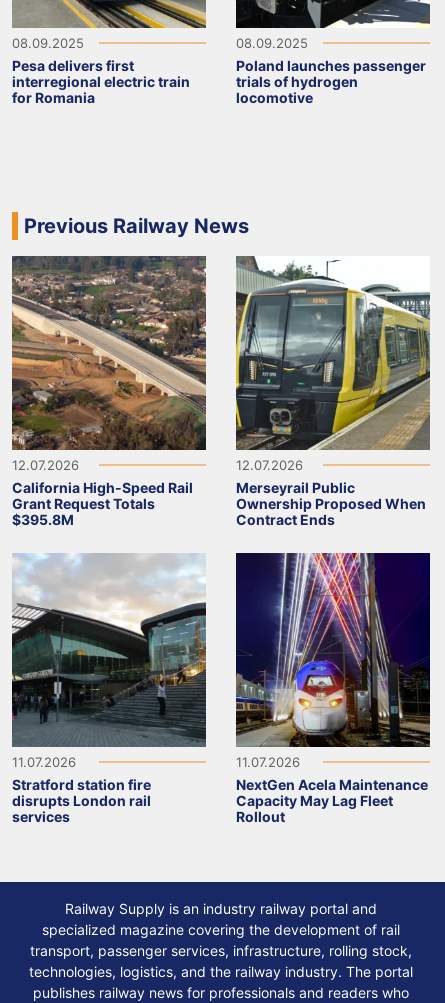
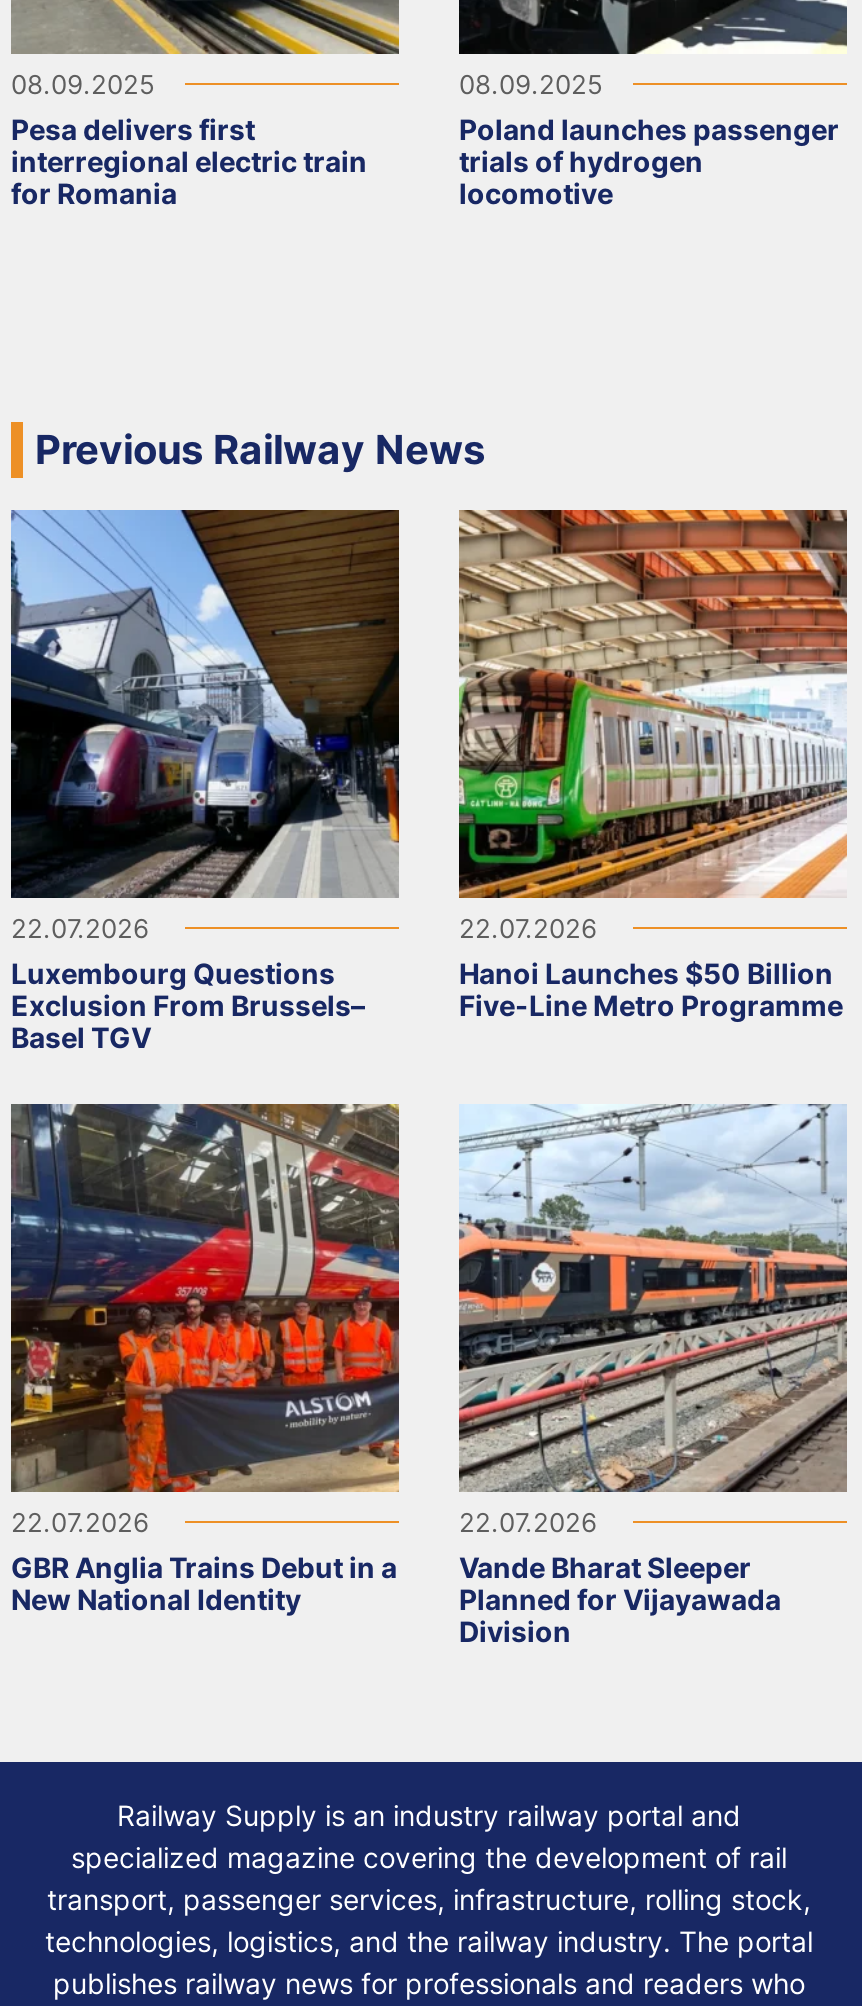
- [image]
- 12.07.2026
- California High-Speed Rail
- Grant Request Totals
- $395.8M
+ [image]
+ 22.07.2026
+ Luxembourg Questions
+ Exclusion From Brussels–
+ Basel TGV

- [image]
- 12.07.2026
- Merseyrail Public
- Ownership Proposed When
- Contract Ends
+ [image]
+ 22.07.2026
+ Hanoi Launches $50 Billion
+ Five-Line Metro Programme

- [image]
- 11.07.2026
- Stratford station fire
- disrupts London rail
- services
+ [image]
+ 22.07.2026
+ GBR Anglia Trains Debut in a
+ New National Identity

- [image]
- 11.07.2026
- NextGen Acela Maintenance
- Capacity May Lag Fleet
- Rollout
+ [image]
+ 22.07.2026
+ Vande Bharat Sleeper
+ Planned for Vijayawada
+ Division
